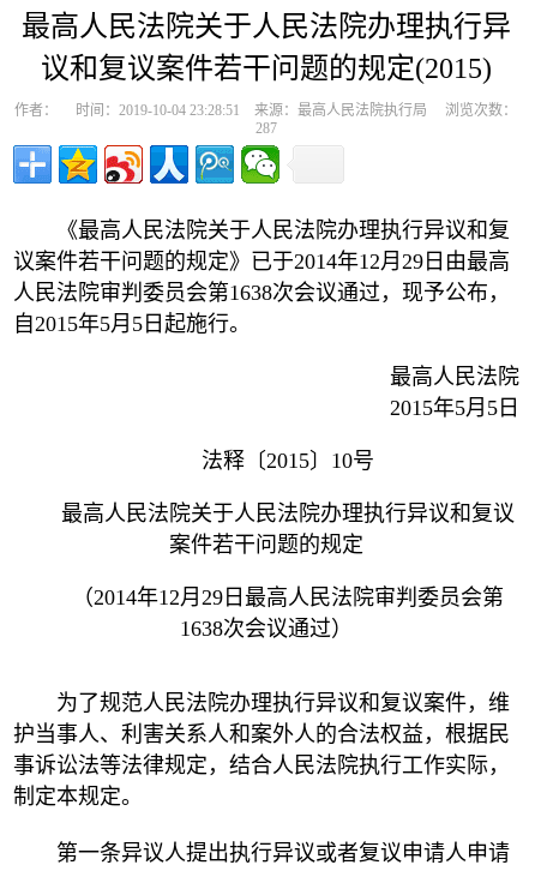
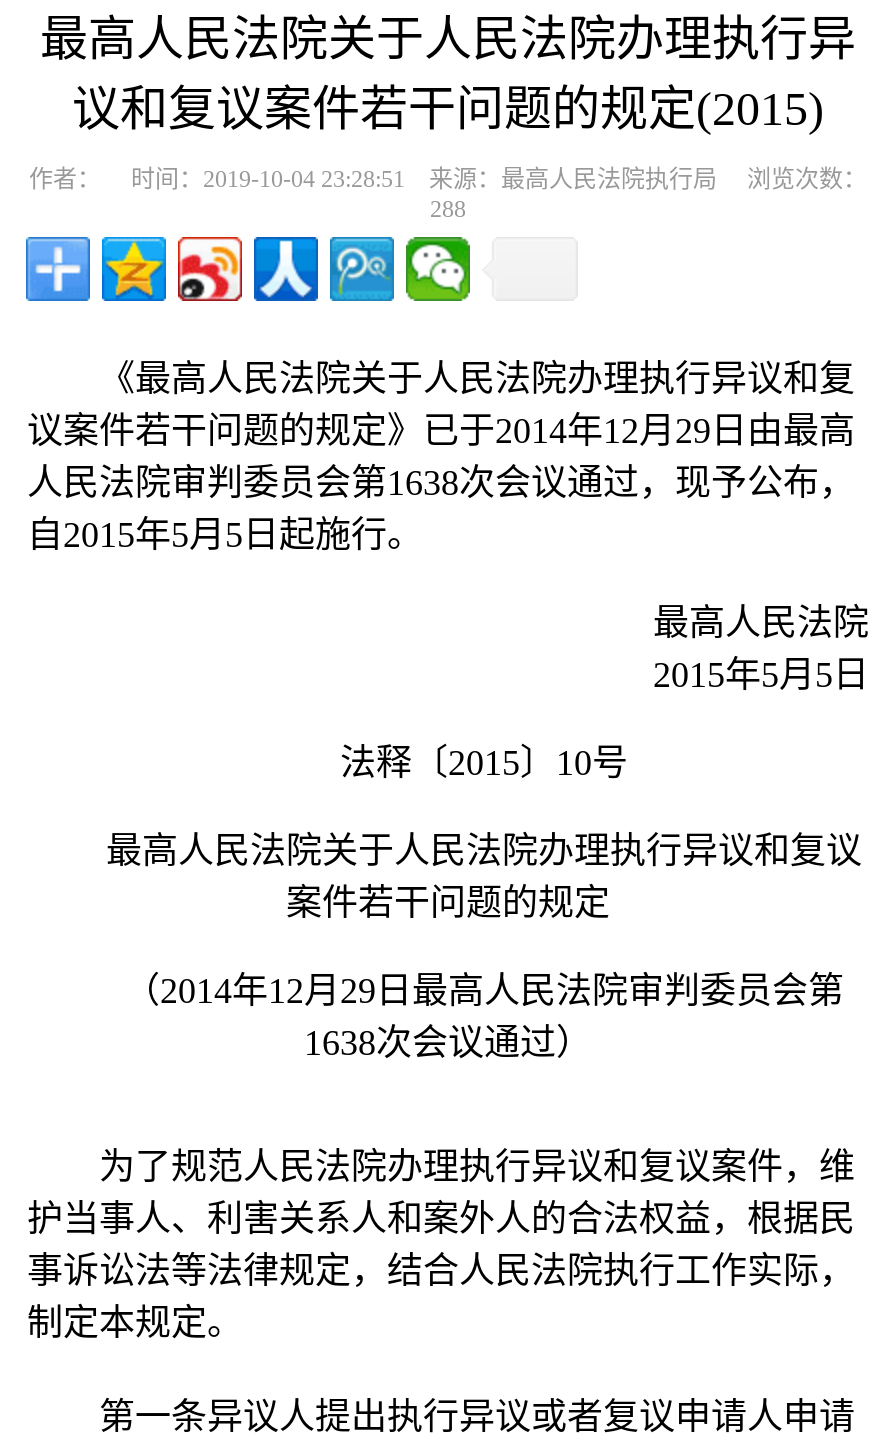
- 287
+ 288
